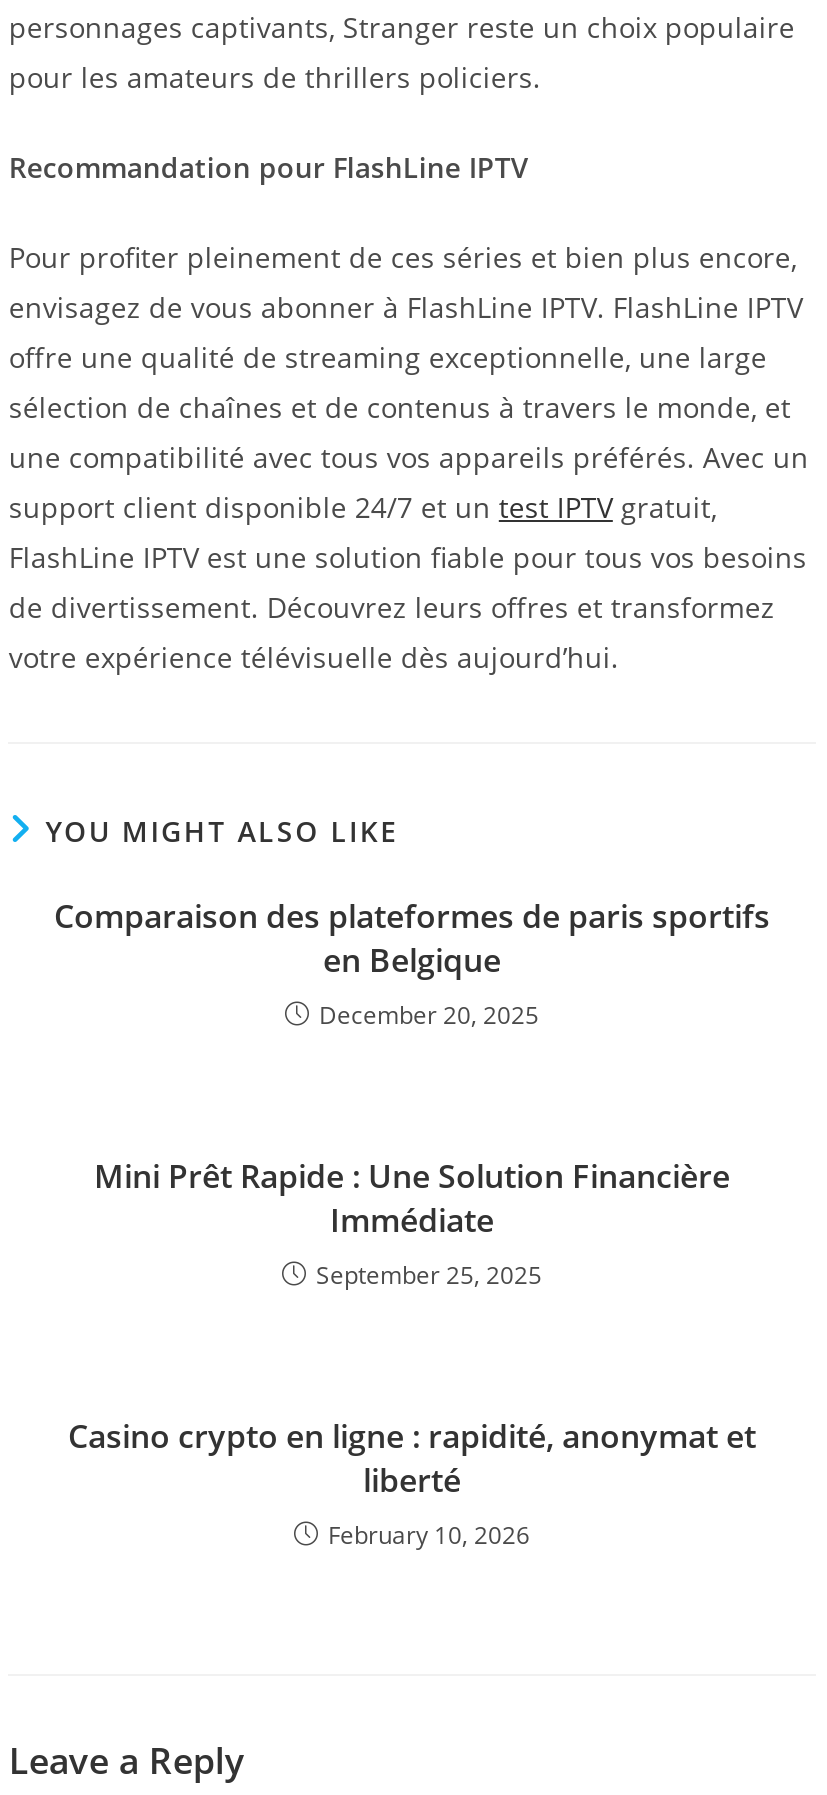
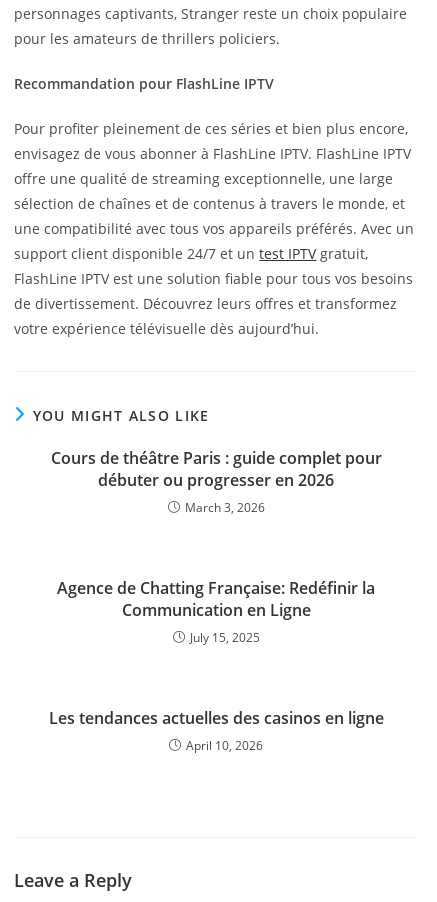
- Comparaison des plateformes de paris sportifs
- en Belgique
- December 20, 2025
+ Cours de théâtre Paris : guide complet pour
+ débuter ou progresser en 2026
+ March 3, 2026

- Mini Prêt Rapide : Une Solution Financière
- Immédiate
- September 25, 2025
+ Agence de Chatting Française: Redéfinir la
+ Communication en Ligne
+ July 15, 2025

- Casino crypto en ligne : rapidité, anonymat et
- liberté
- February 10, 2026
+ Les tendances actuelles des casinos en ligne
+ April 10, 2026
